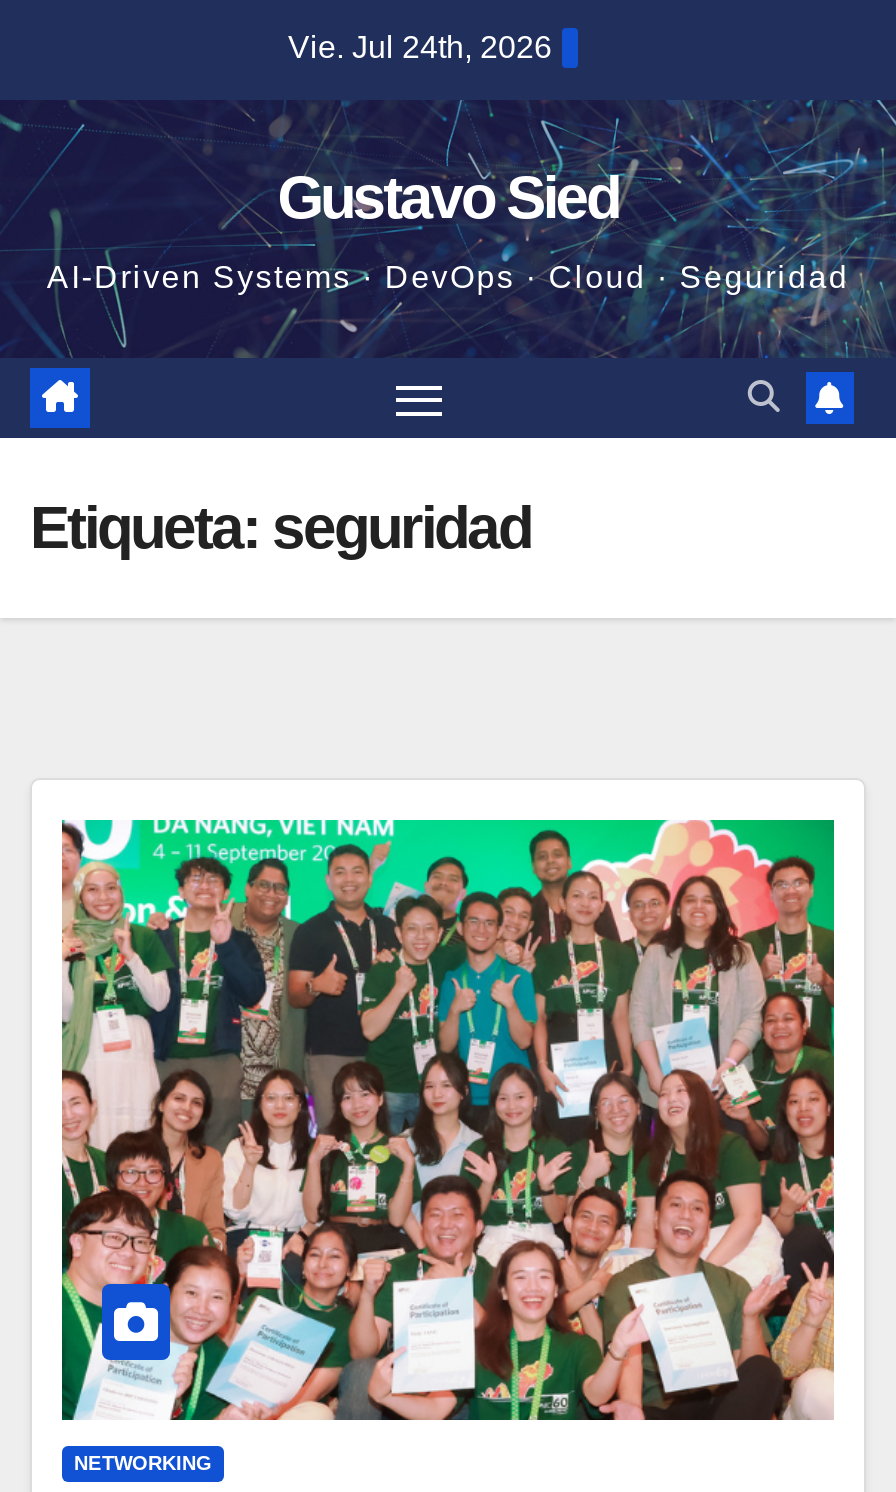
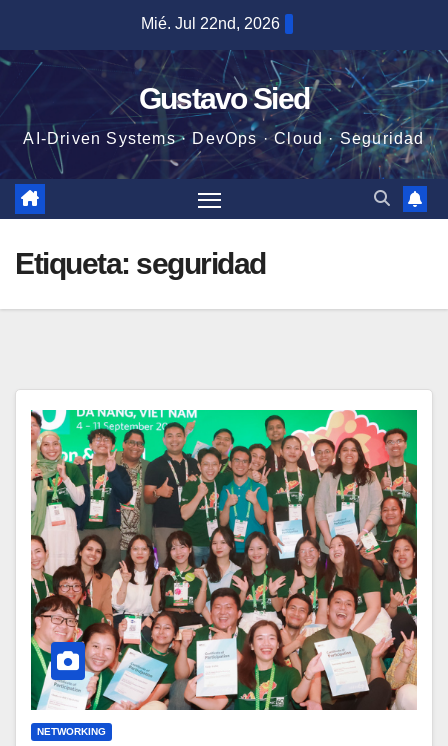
- Vie. Jul 24th, 2026
+ Mié. Jul 22nd, 2026
